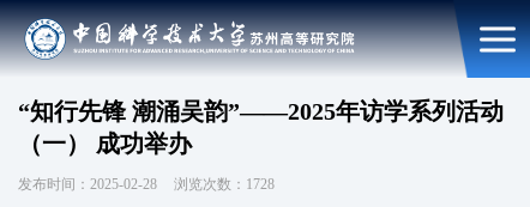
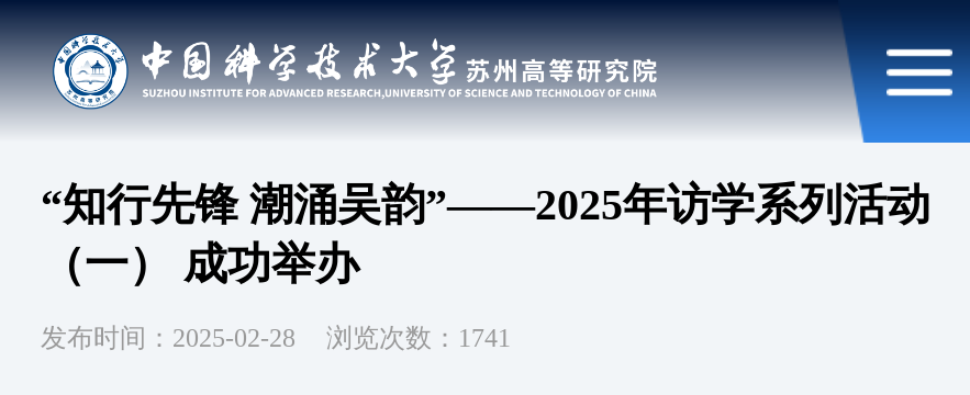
- 发布时间：2025-02-28 浏览次数：1728
+ 发布时间：2025-02-28 浏览次数：1741
